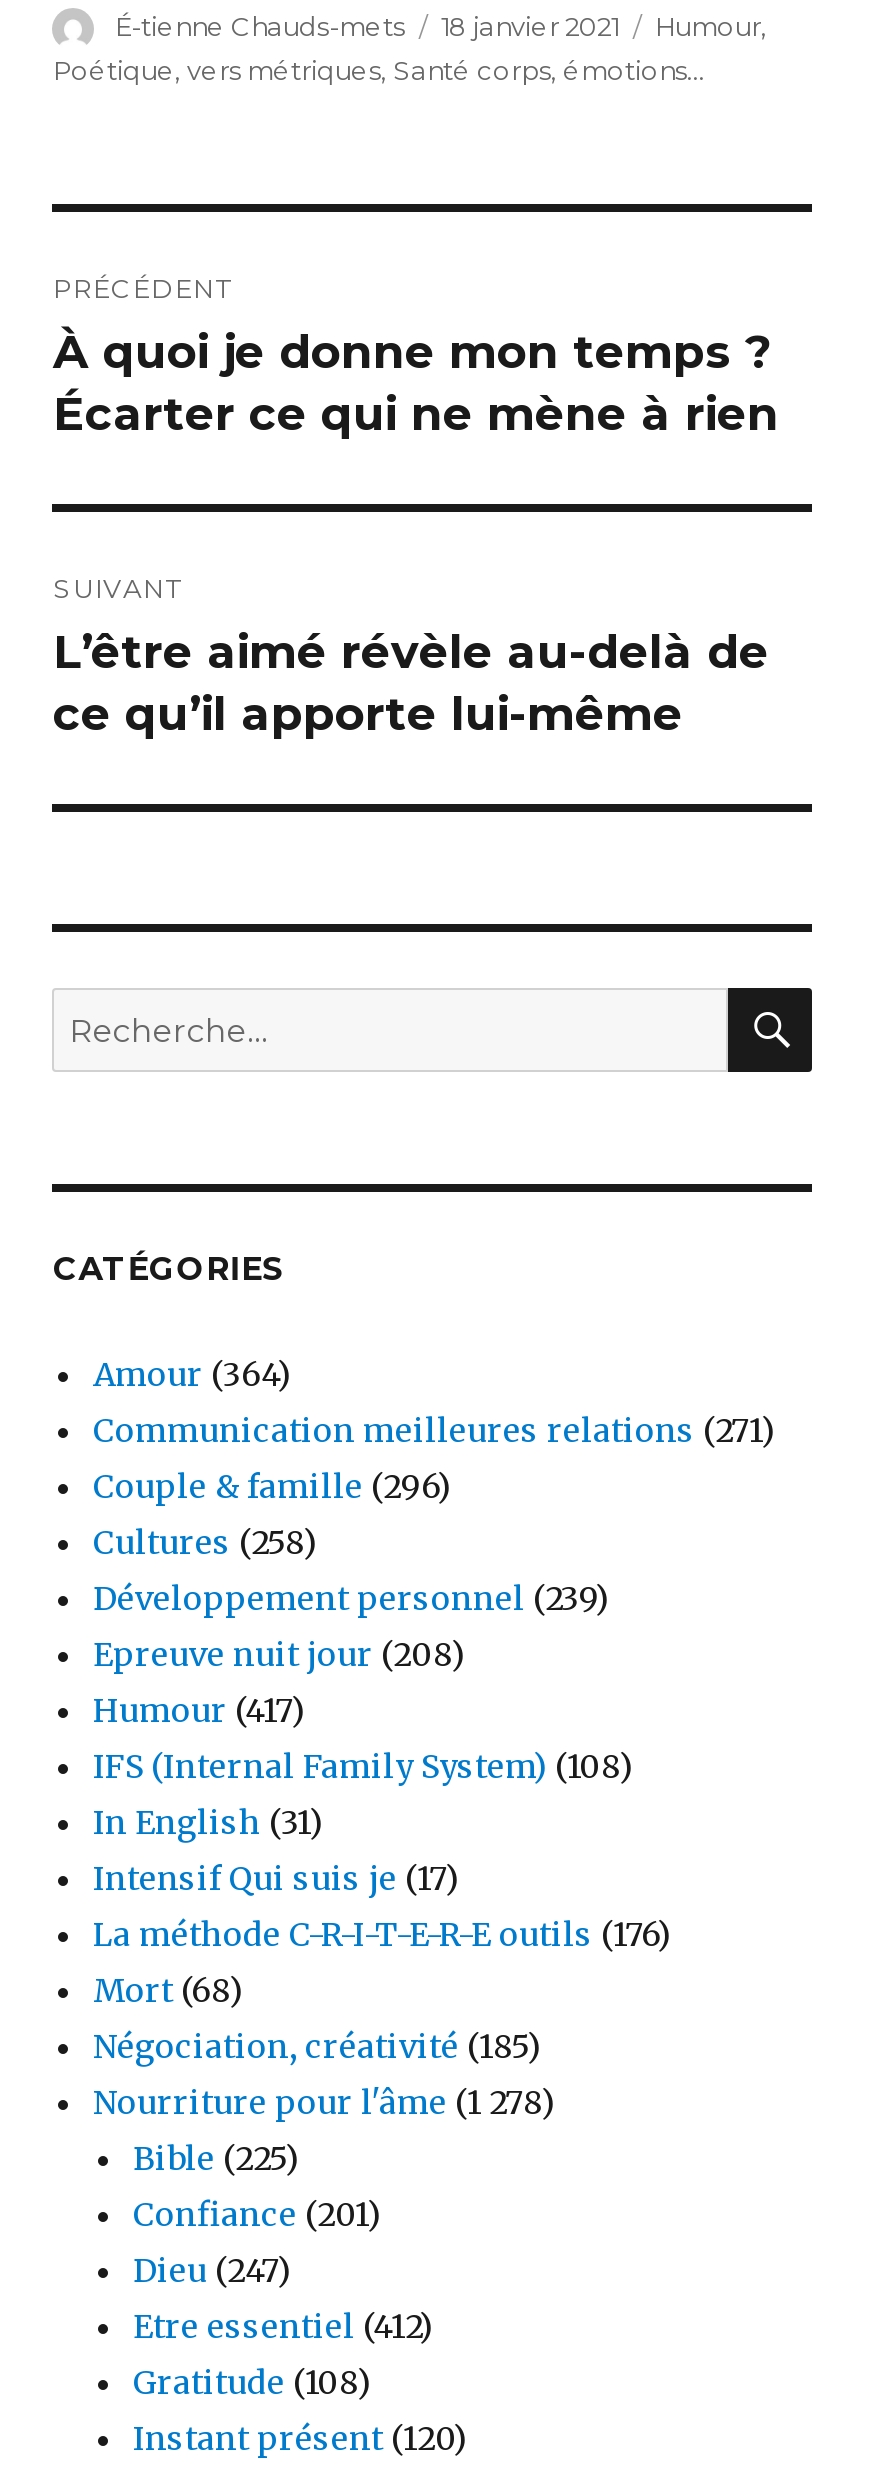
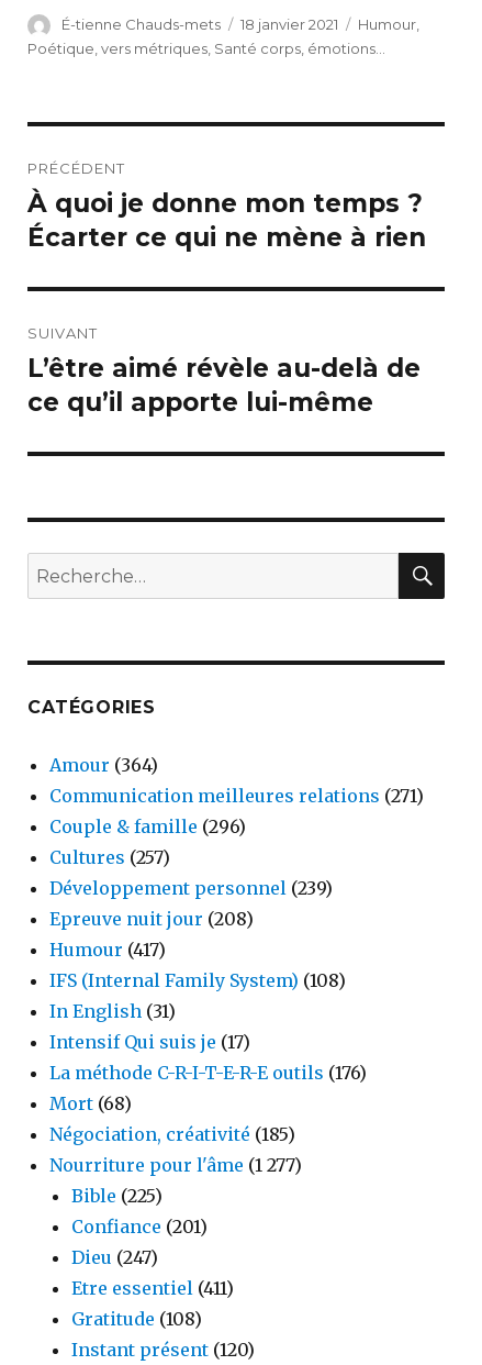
- Cultures (258)
+ Cultures (257)

- Nourriture pour l'âme (1 278)
+ Nourriture pour l'âme (1 277)

- Etre essentiel (412)
+ Etre essentiel (411)
